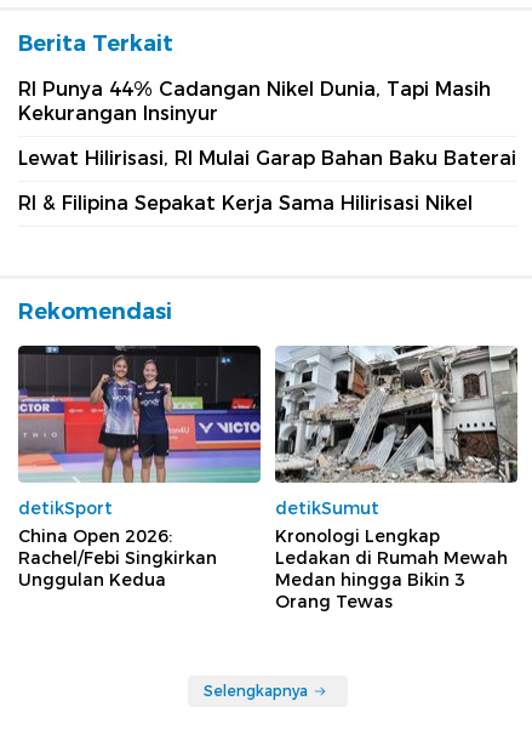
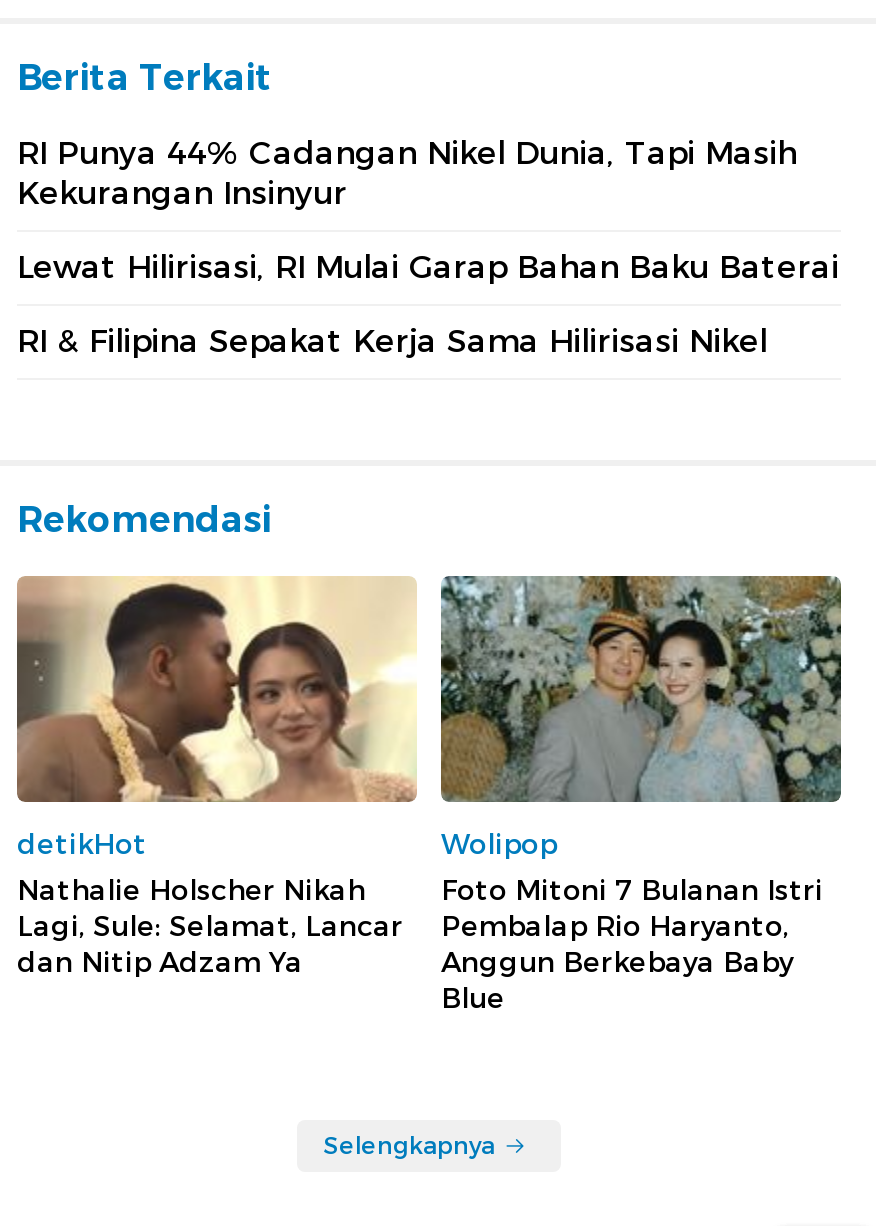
- [image]
- detikSport
- China Open 2026:
- Rachel/Febi Singkirkan
- Unggulan Kedua
+ [image]
+ detikHot
+ Nathalie Holscher Nikah
+ Lagi, Sule: Selamat, Lancar
+ dan Nitip Adzam Ya

- [image]
- detikSumut
- Kronologi Lengkap
- Ledakan di Rumah Mewah
- Medan hingga Bikin 3
- Orang Tewas
+ [image]
+ Wolipop
+ Foto Mitoni 7 Bulanan Istri
+ Pembalap Rio Haryanto,
+ Anggun Berkebaya Baby
+ Blue
